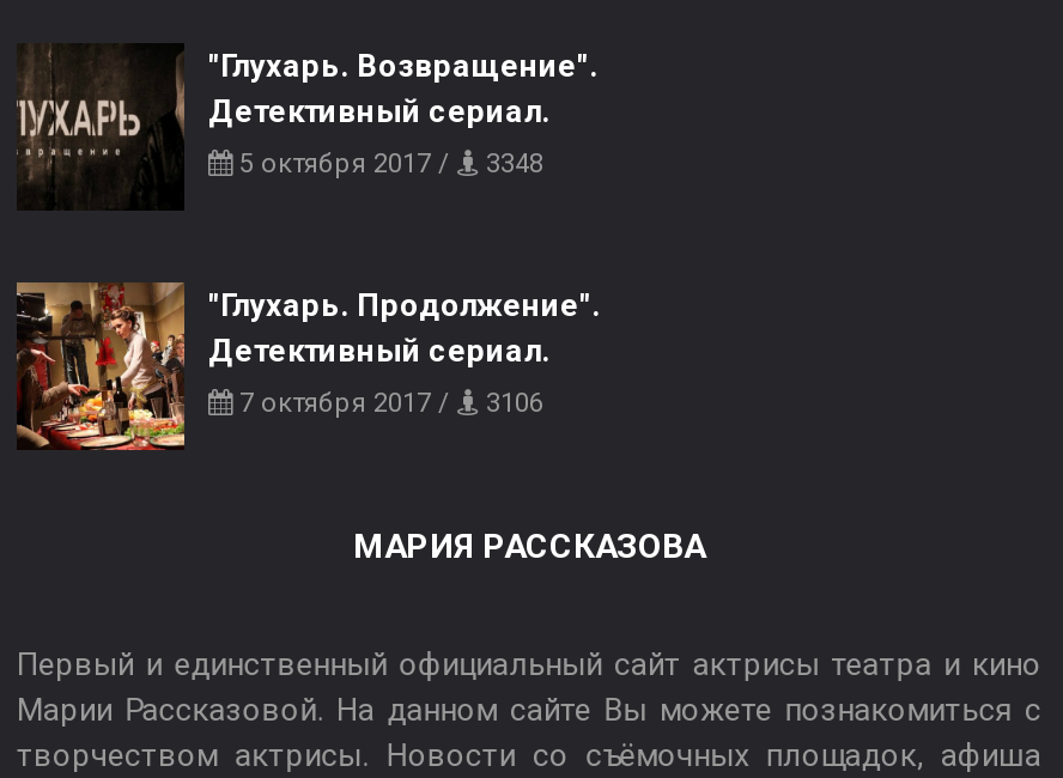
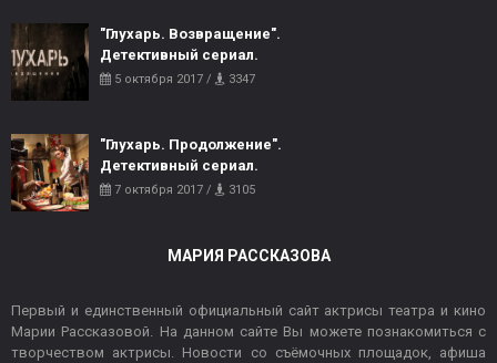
- 5 октября 2017 / 3348
+ 5 октября 2017 / 3347

- 3106
+ 3105
